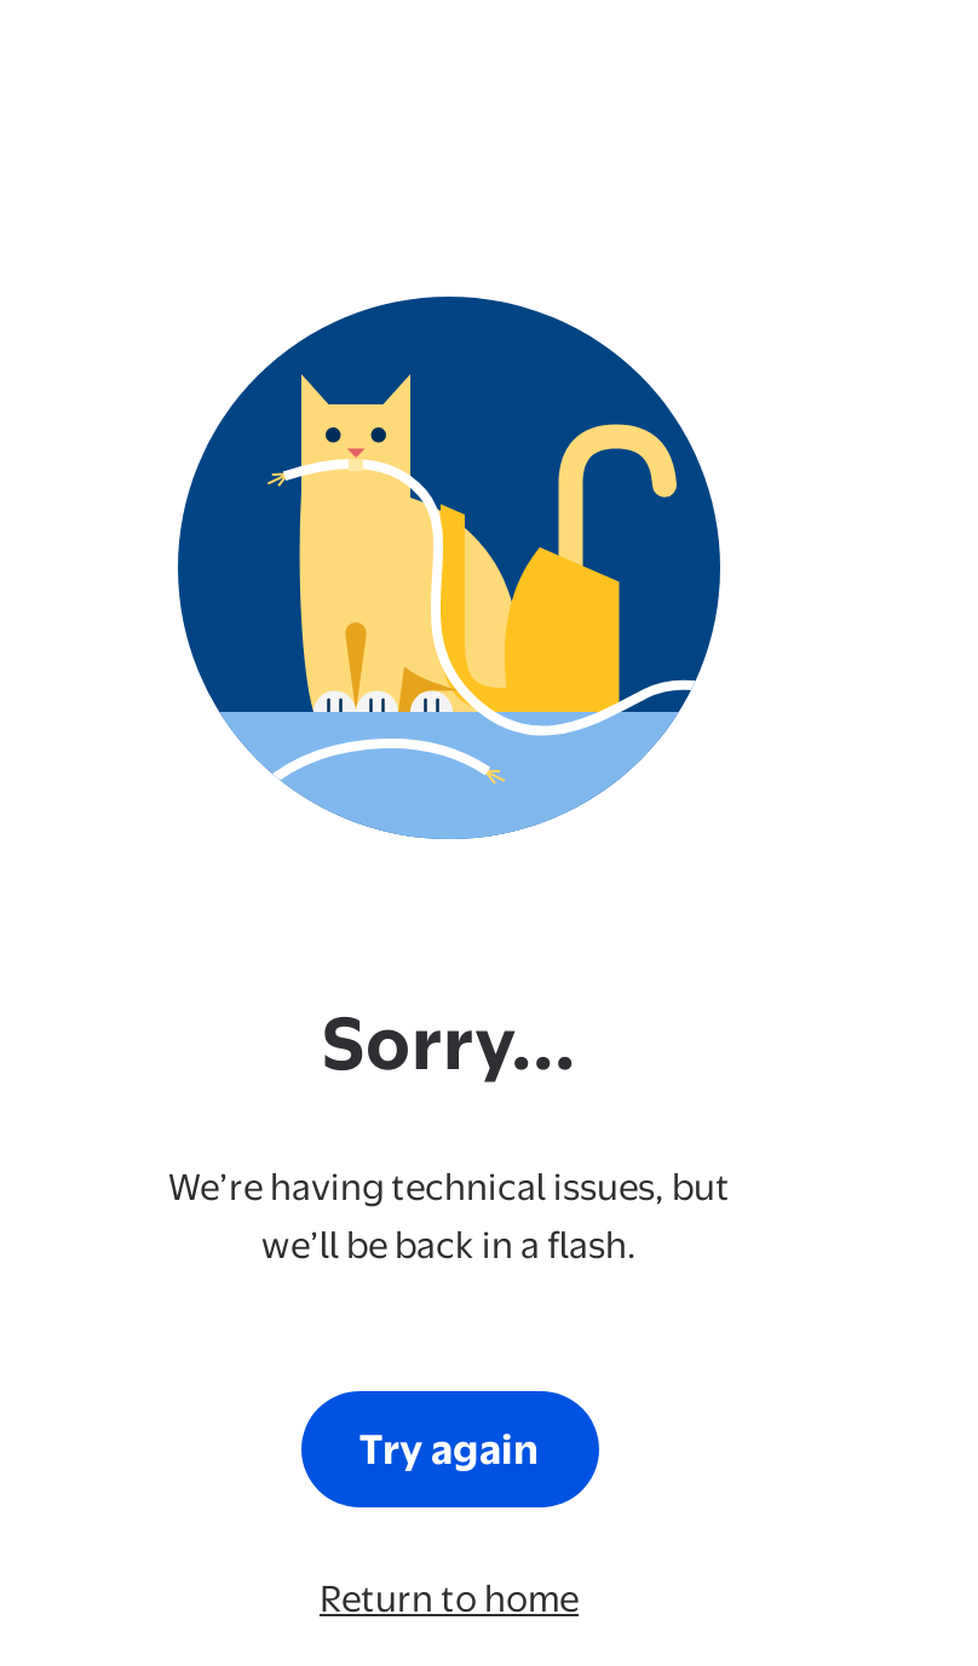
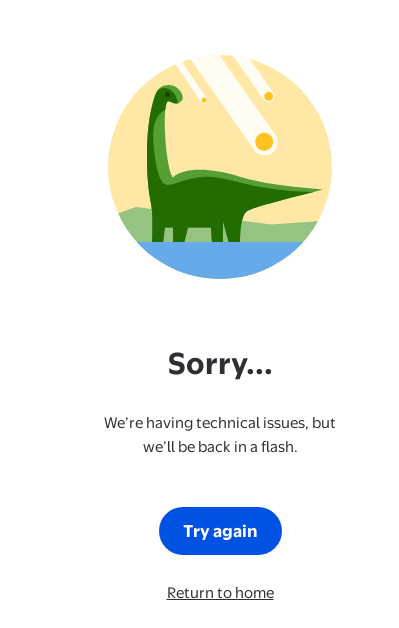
- [image]
+ [image]
